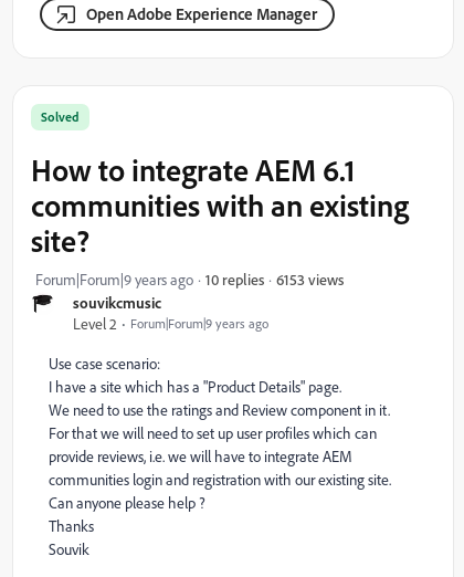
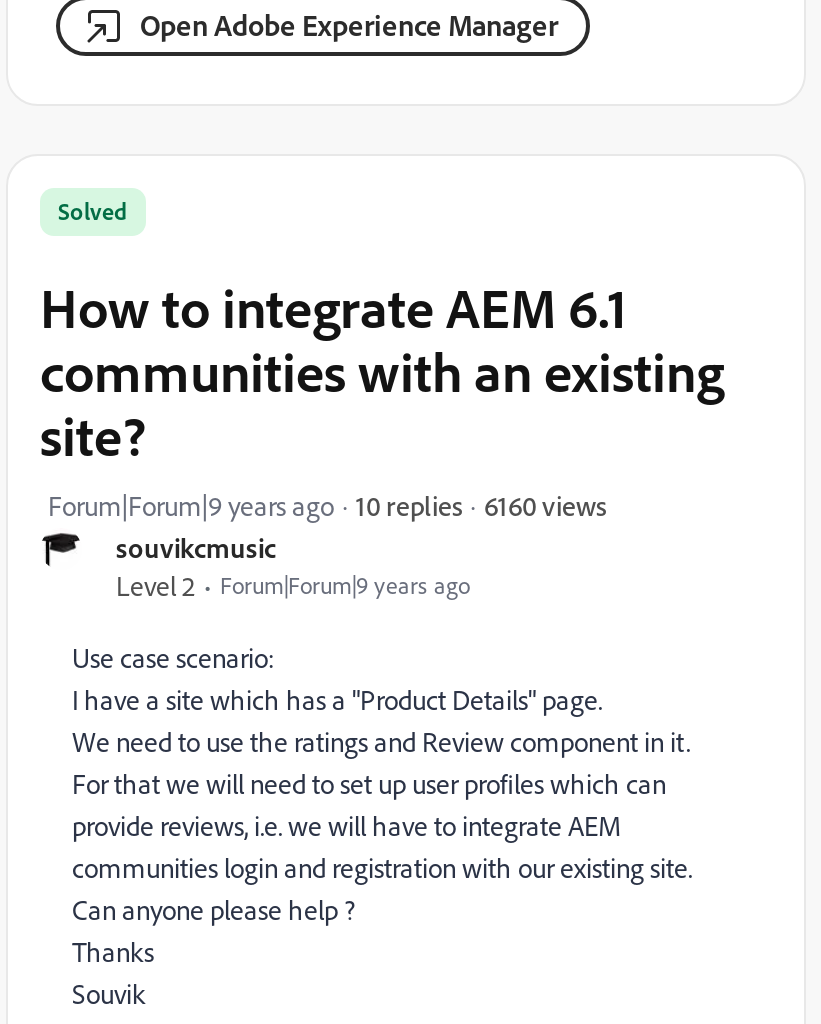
- 6153 views
+ 6160 views
